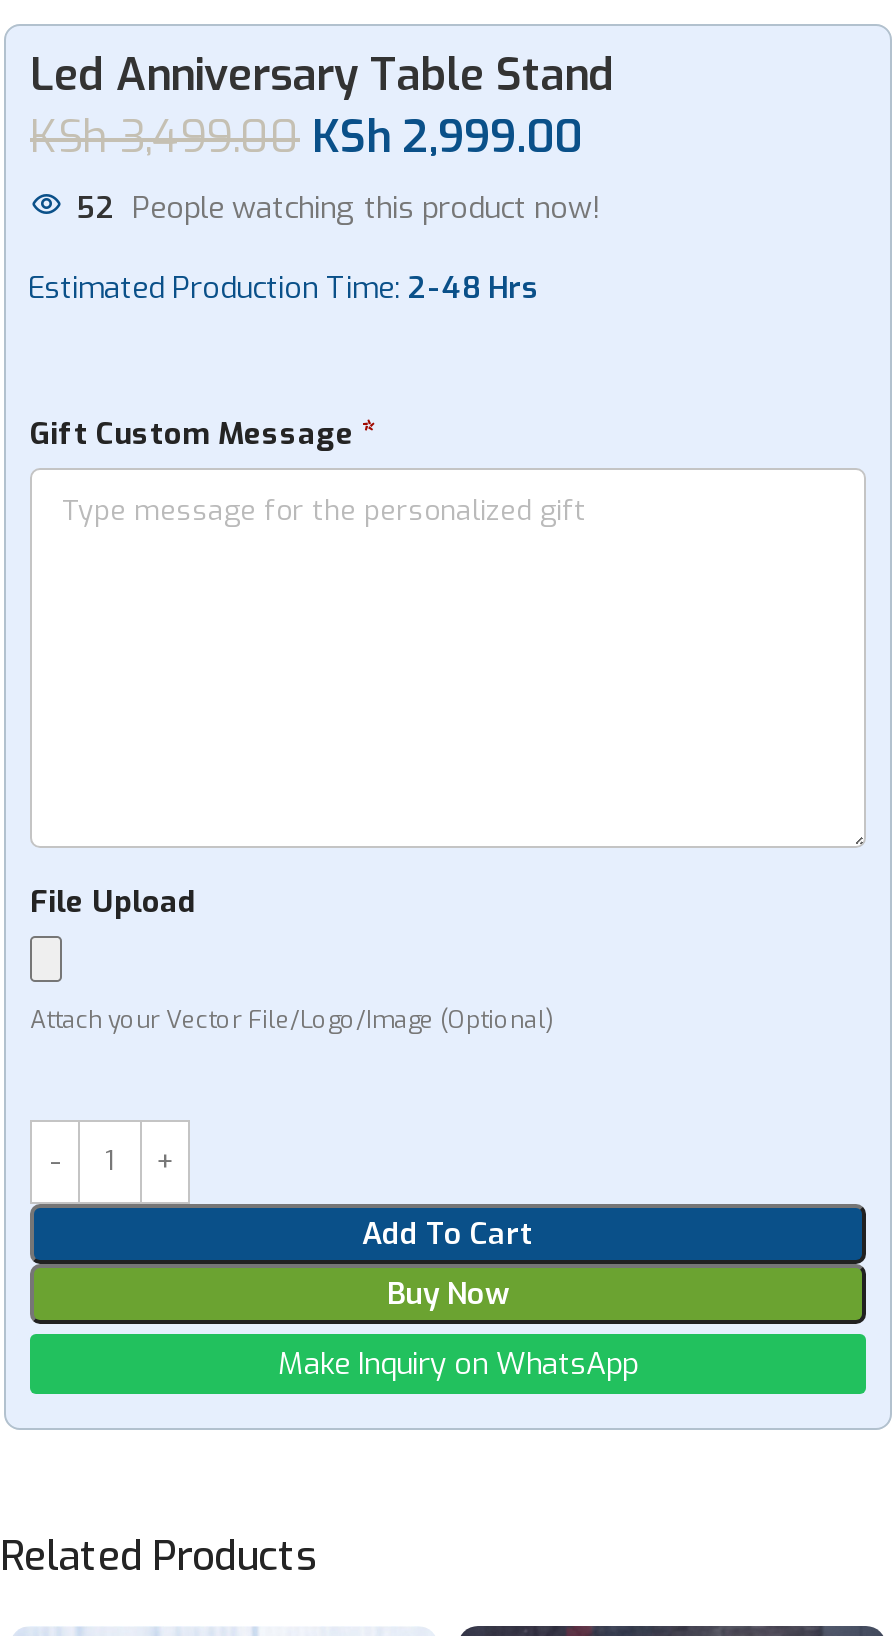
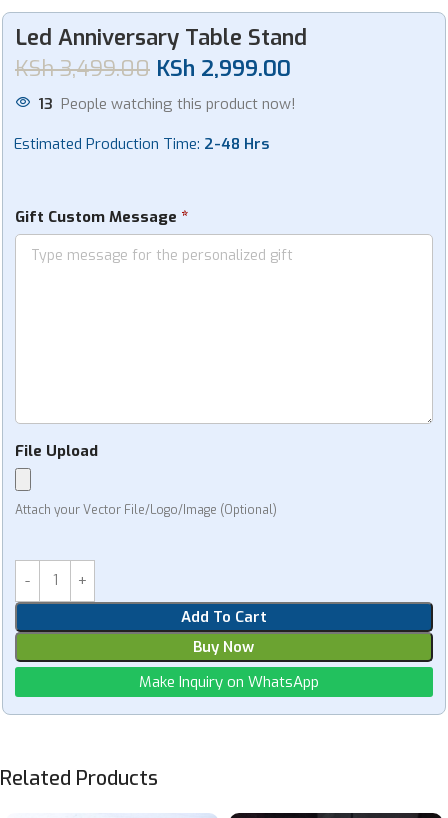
- 52 People watching this product now!
+ 13 People watching this product now!
